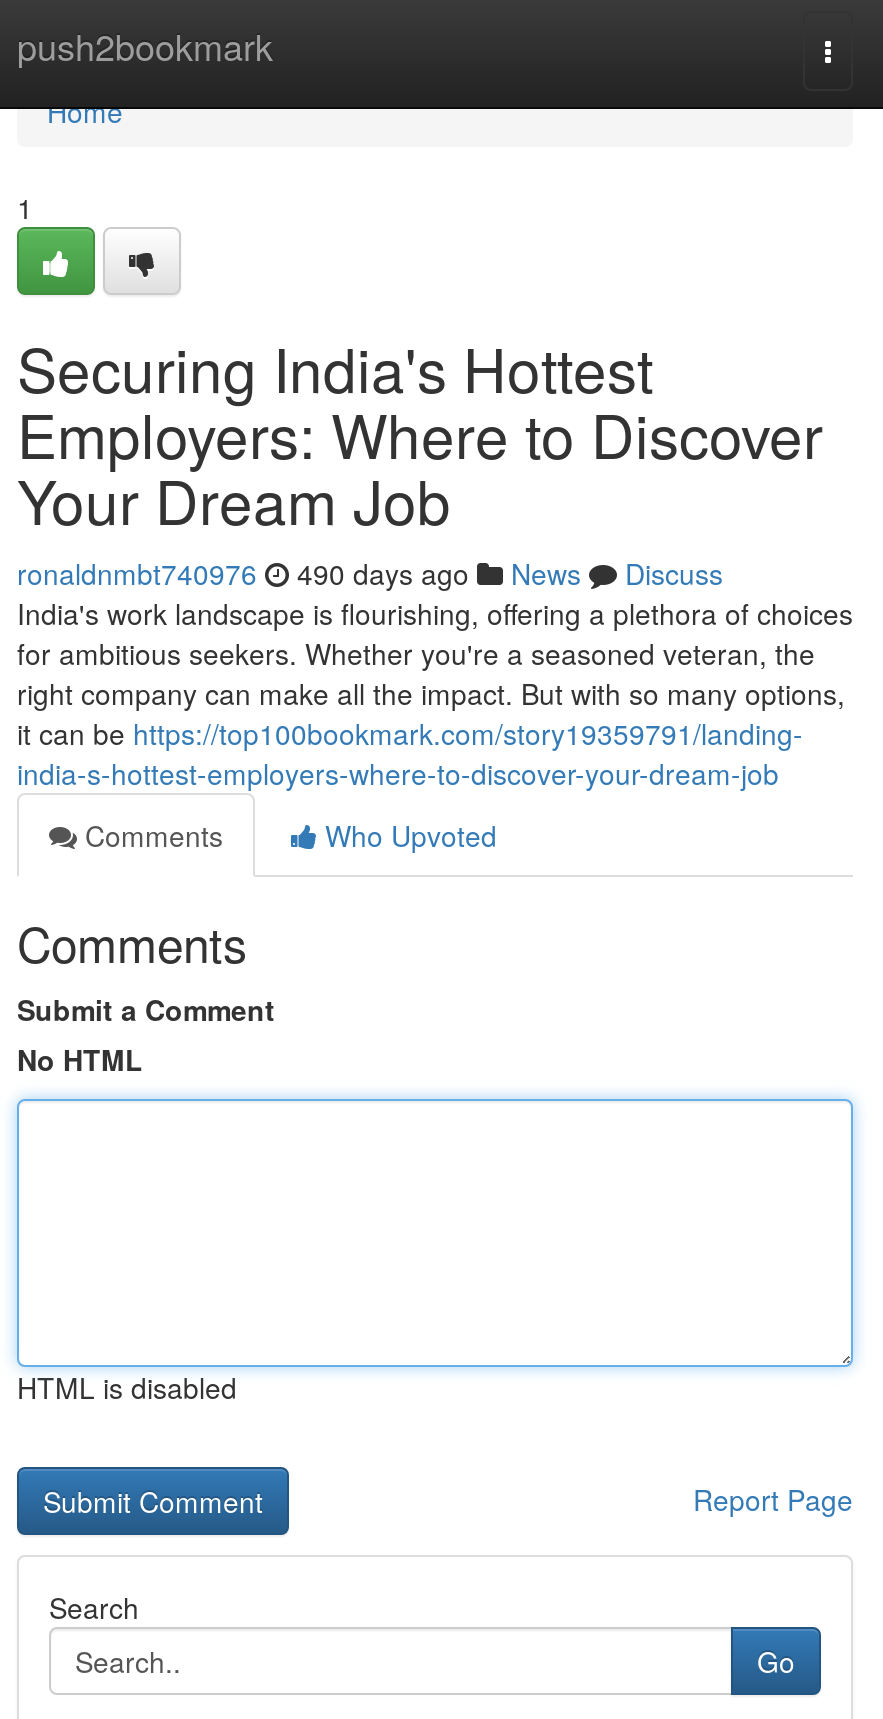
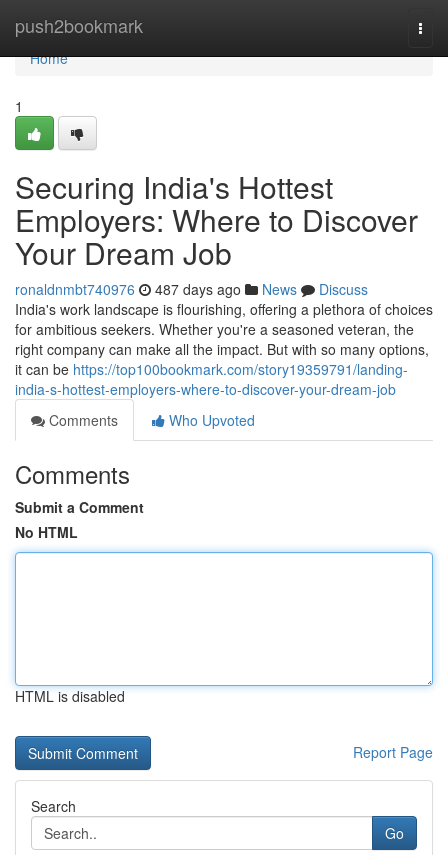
- ronaldnmbt740976 490 days ago News Discuss
+ ronaldnmbt740976 487 days ago News Discuss
